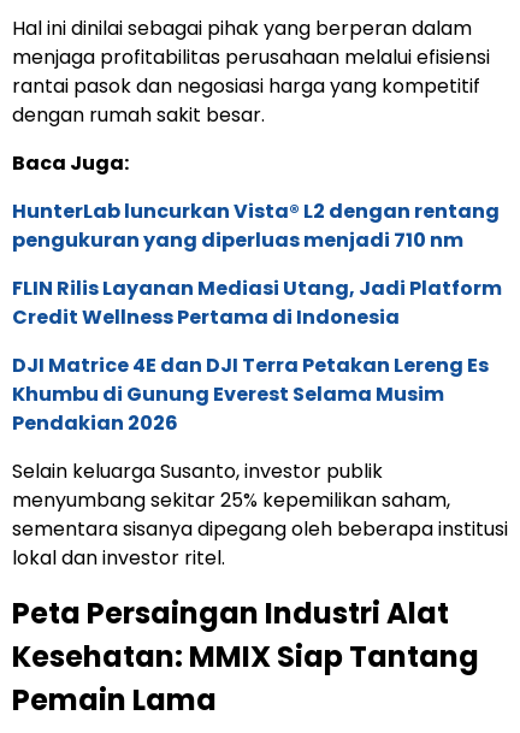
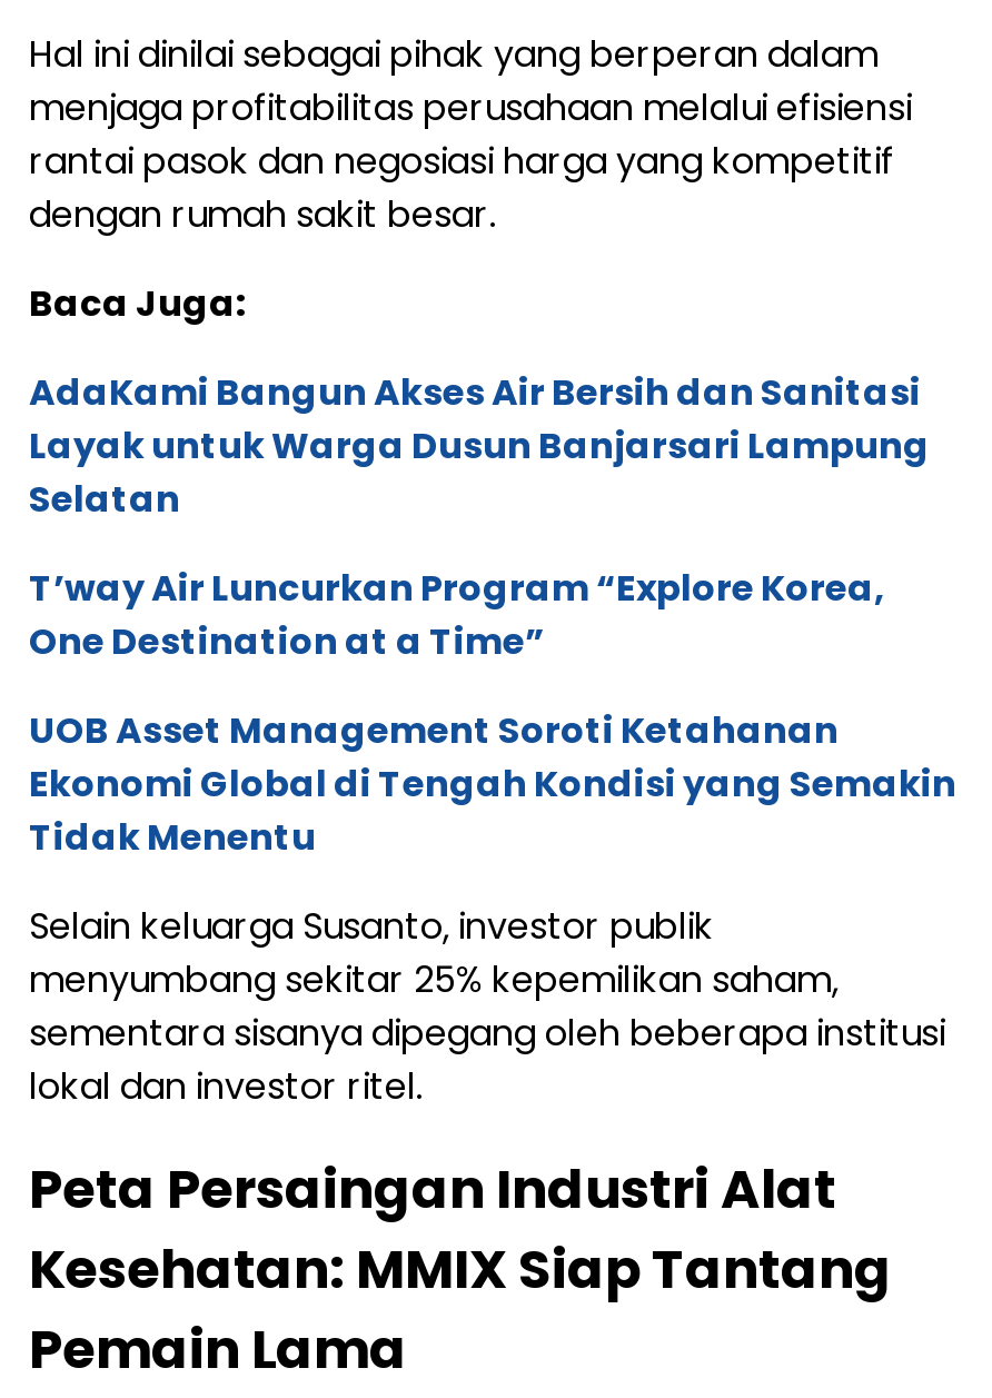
- HunterLab luncurkan Vista® L2 dengan rentang
- pengukuran yang diperluas menjadi 710 nm
+ AdaKami Bangun Akses Air Bersih dan Sanitasi
+ Layak untuk Warga Dusun Banjarsari Lampung
+ Selatan

- FLIN Rilis Layanan Mediasi Utang, Jadi Platform
- Credit Wellness Pertama di Indonesia
+ T’way Air Luncurkan Program “Explore Korea,
+ One Destination at a Time”

- DJI Matrice 4E dan DJI Terra Petakan Lereng Es
- Khumbu di Gunung Everest Selama Musim
- Pendakian 2026
+ UOB Asset Management Soroti Ketahanan
+ Ekonomi Global di Tengah Kondisi yang Semakin
+ Tidak Menentu
